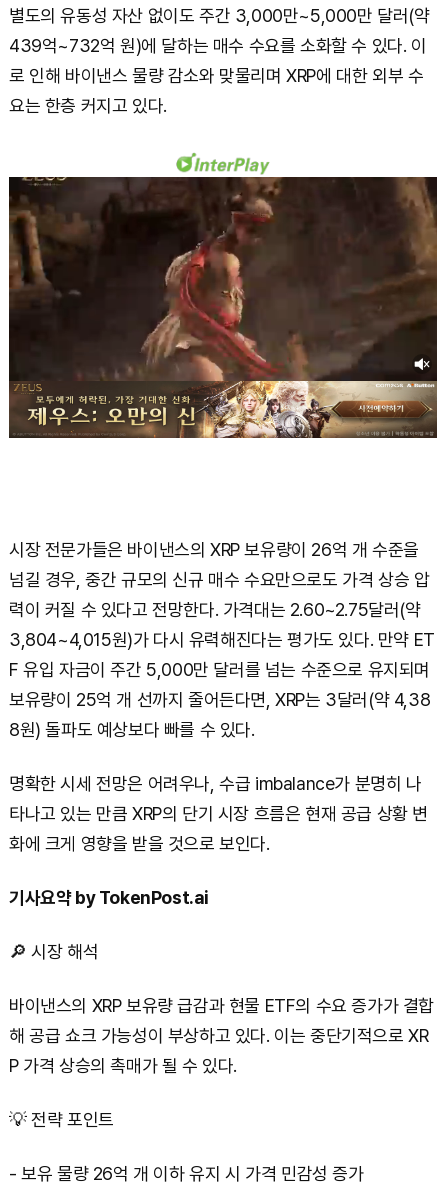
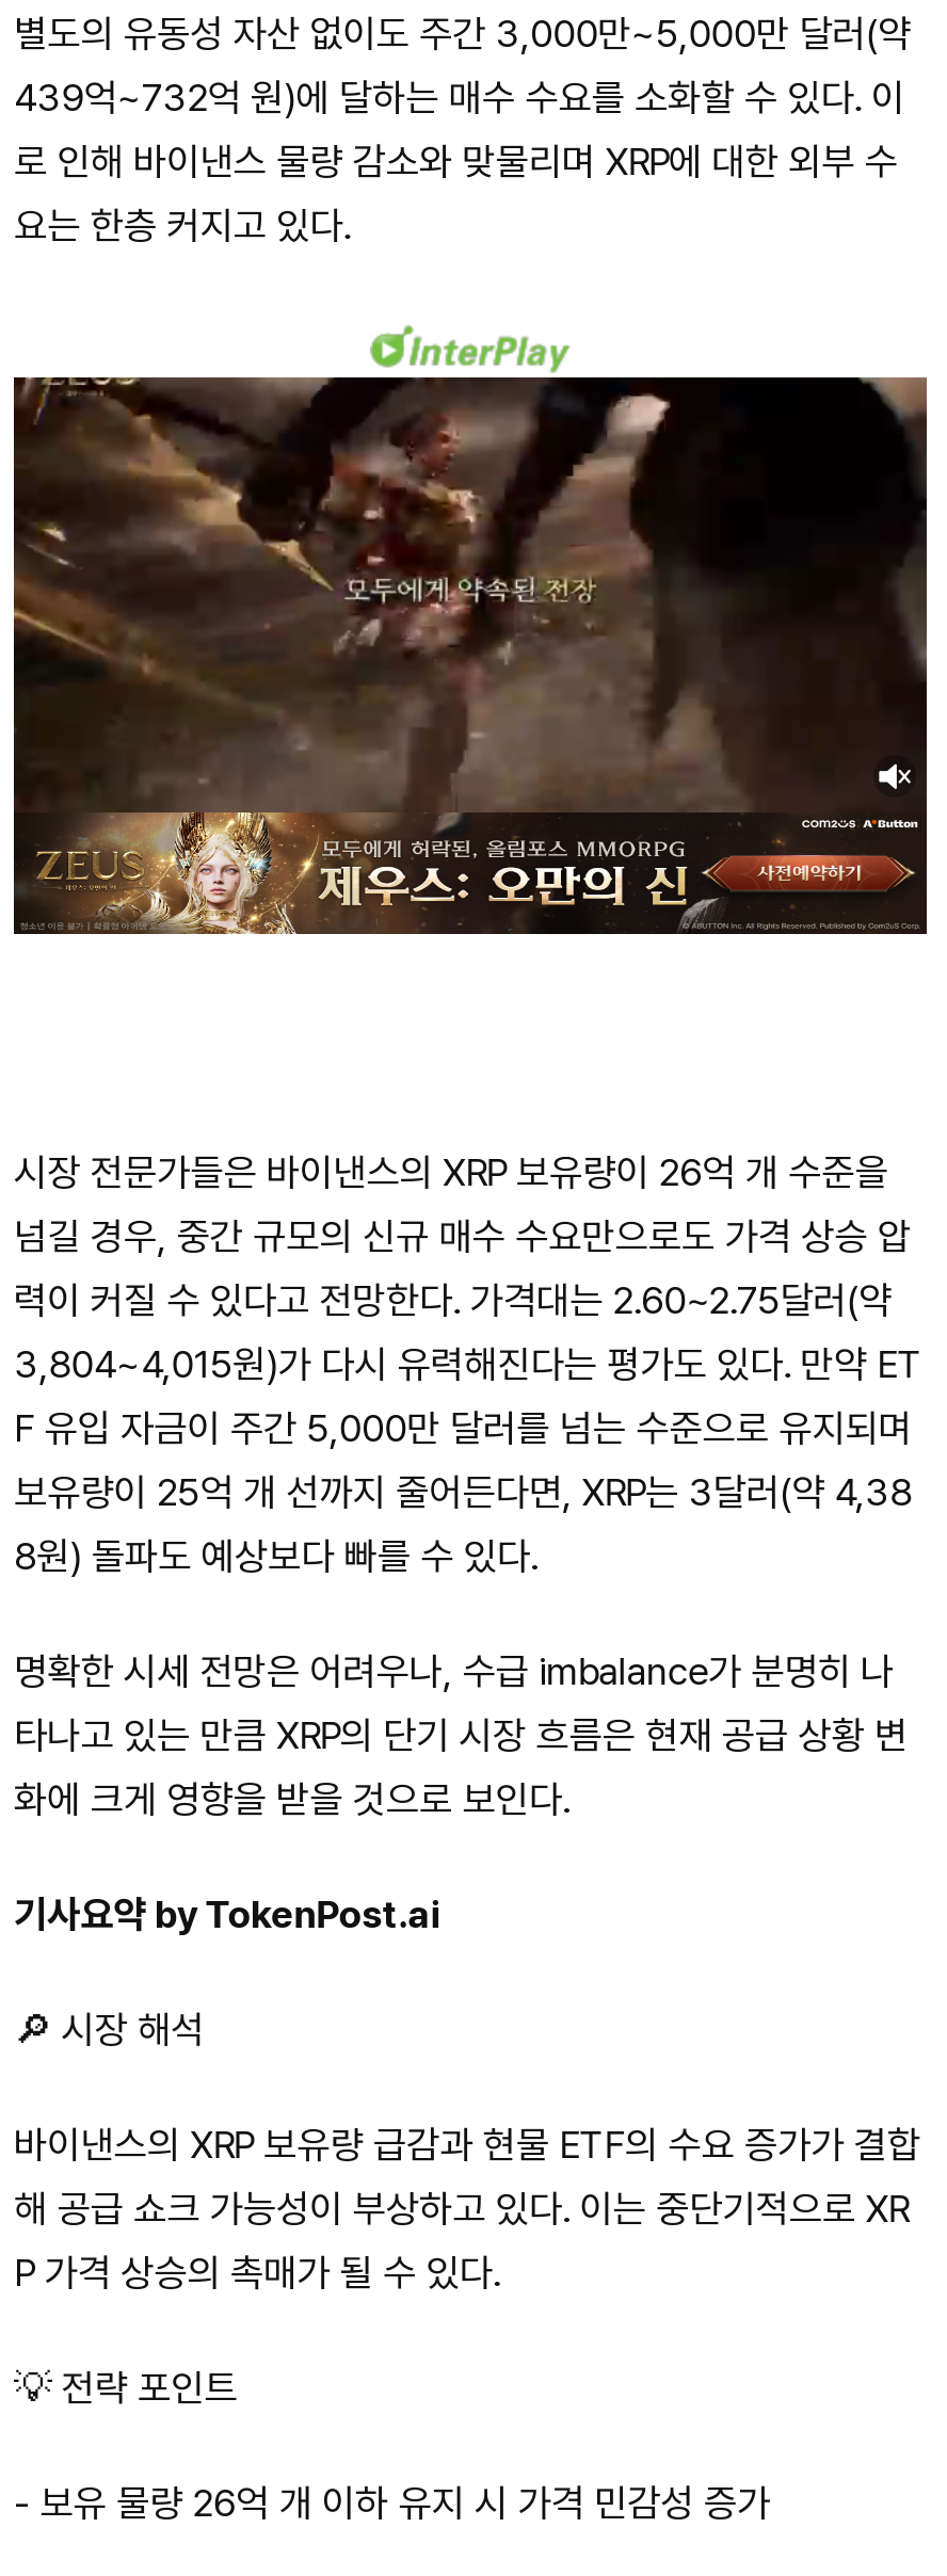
- [image]
+ [image]
